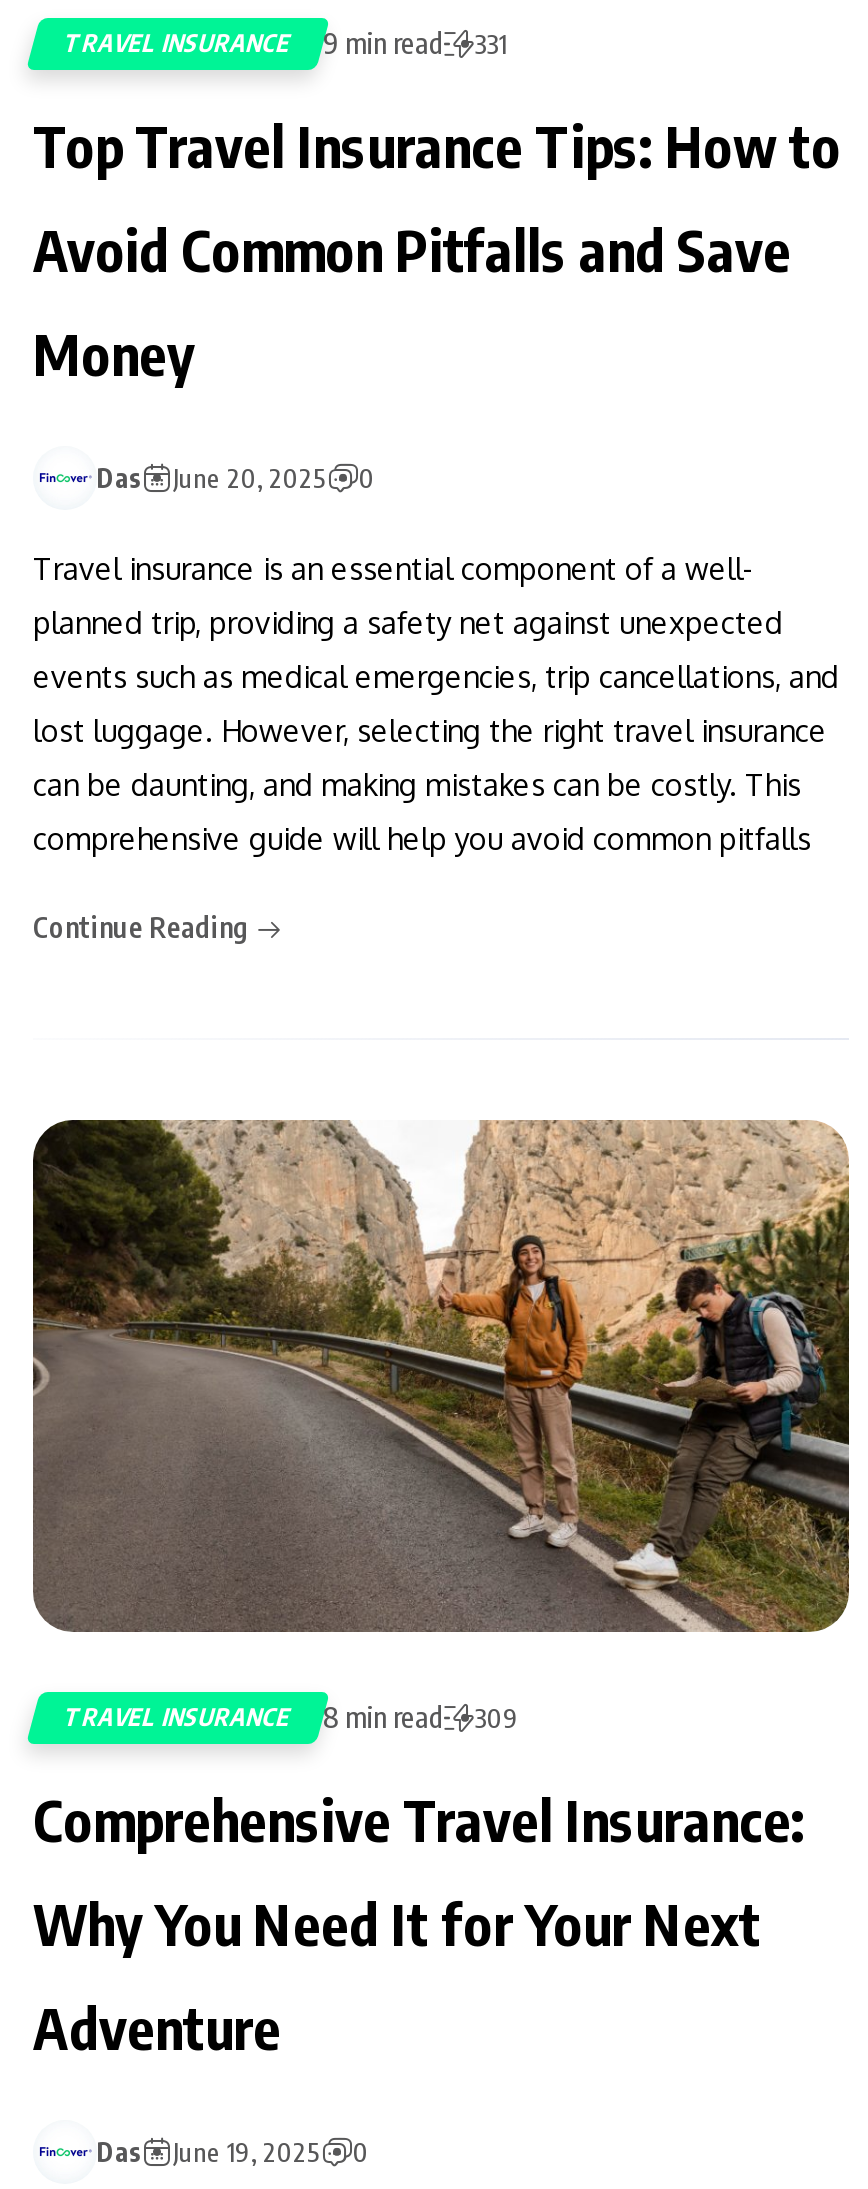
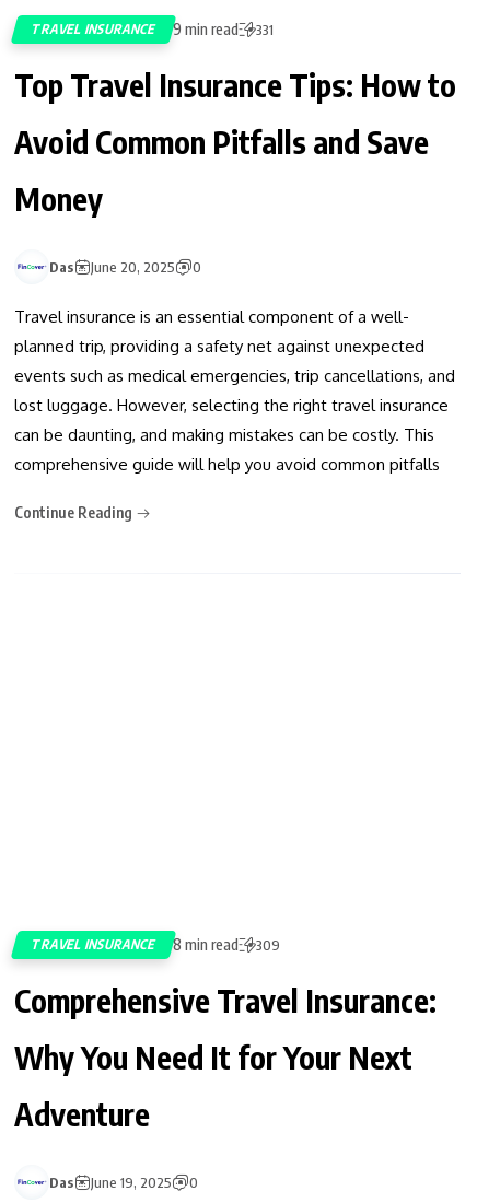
- [image]
